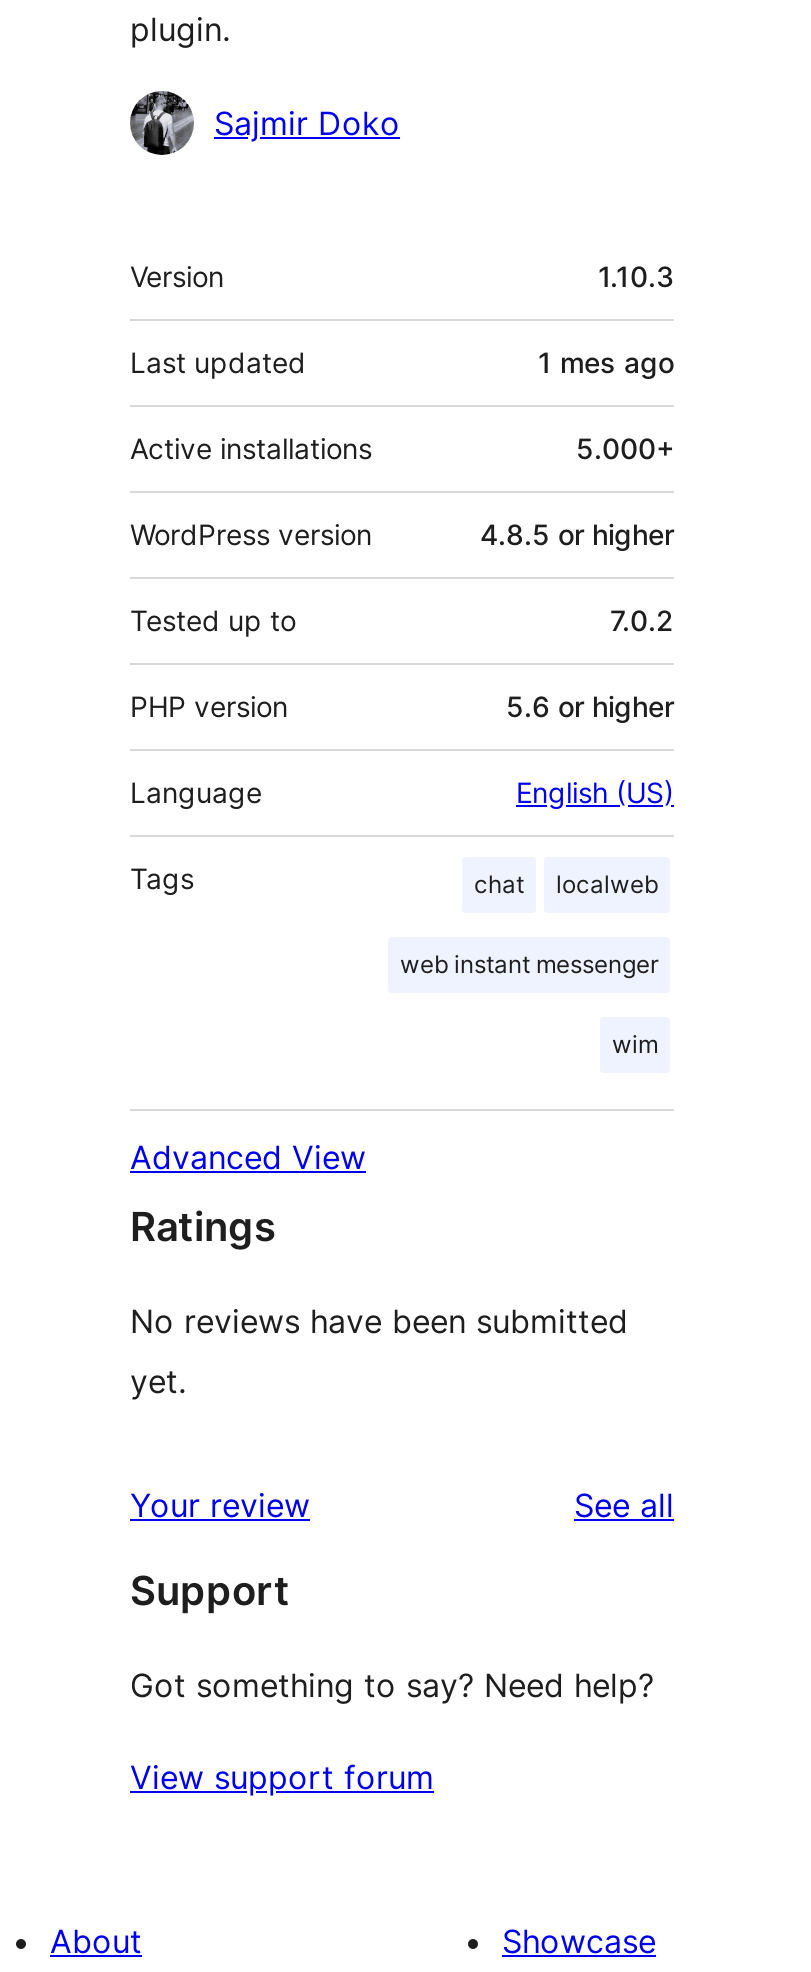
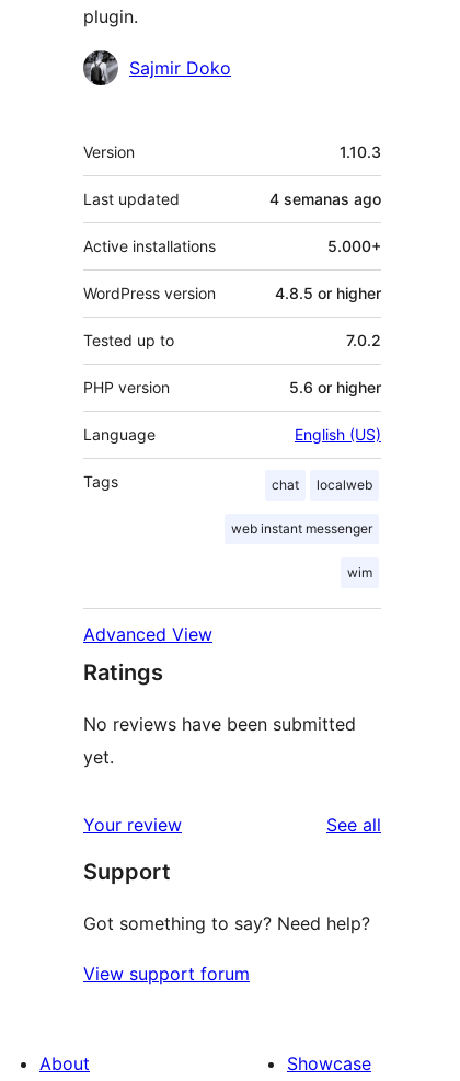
- 1 mes ago
+ 4 semanas ago
